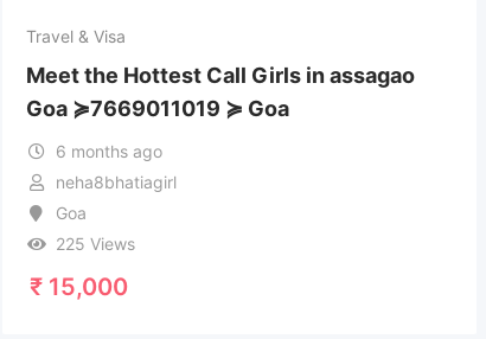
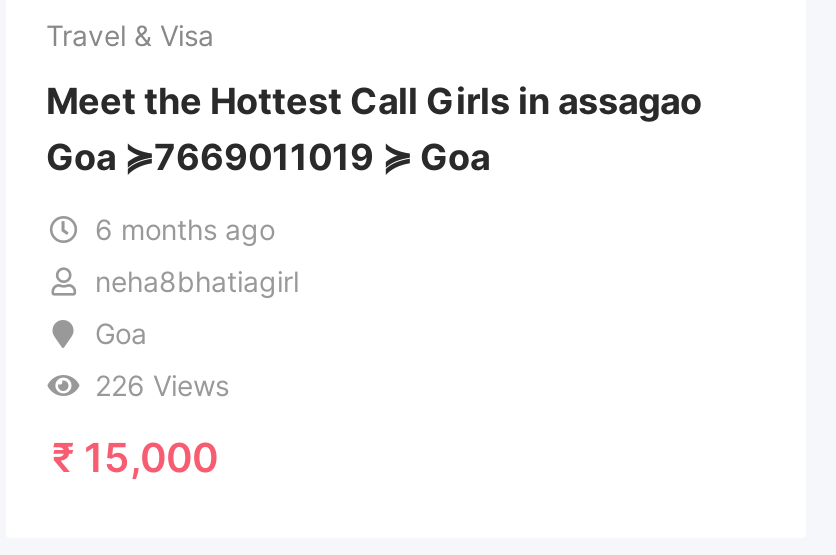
- 225 Views
+ 226 Views
